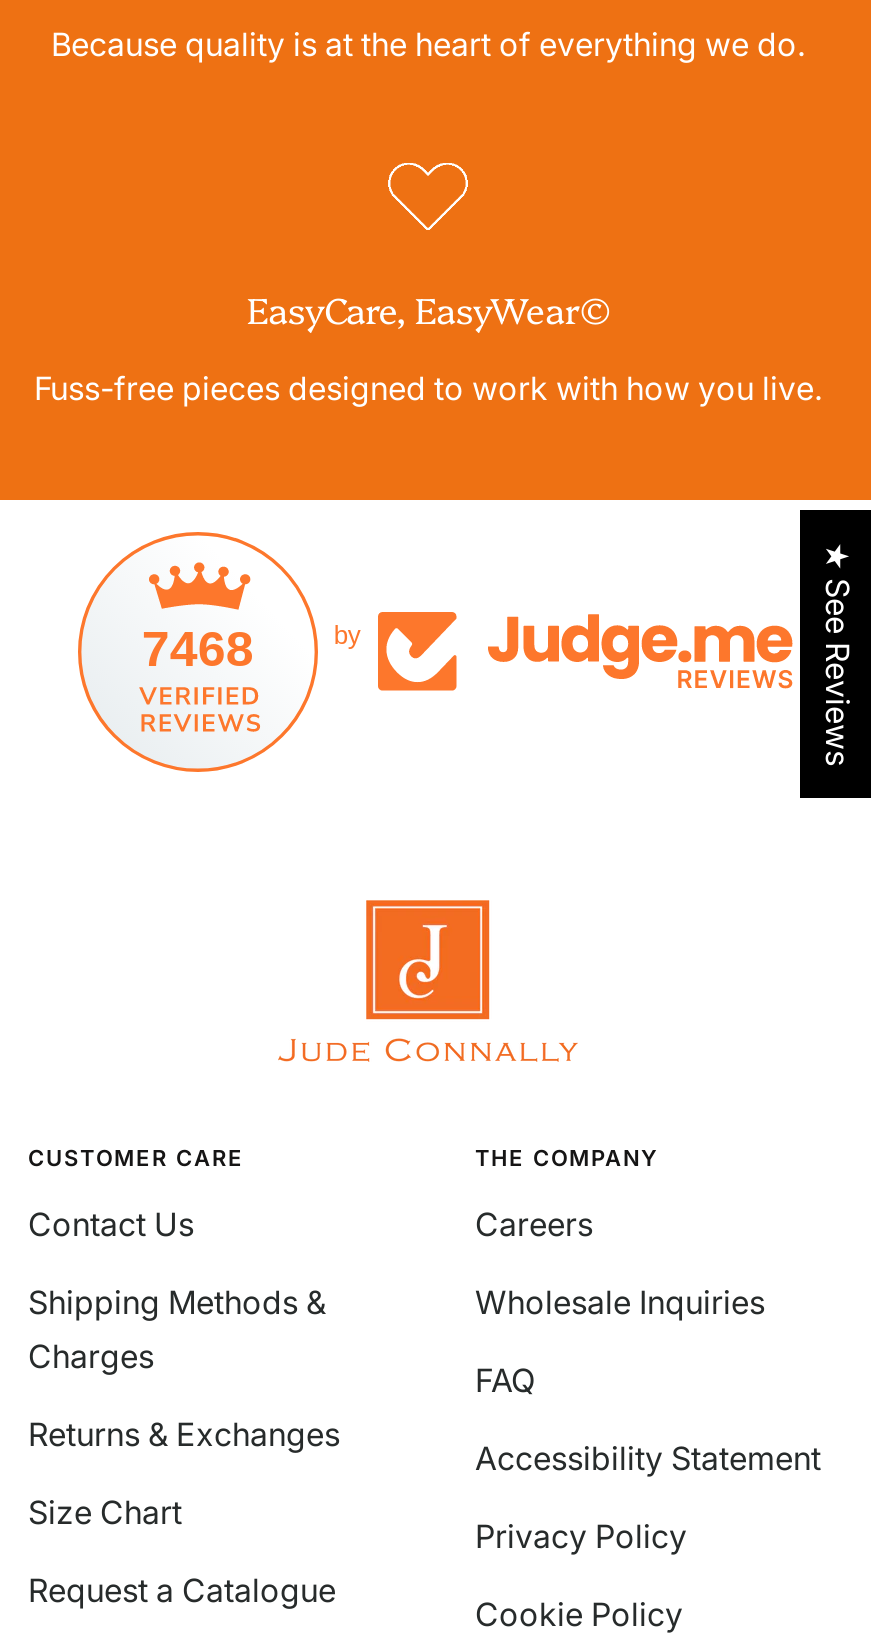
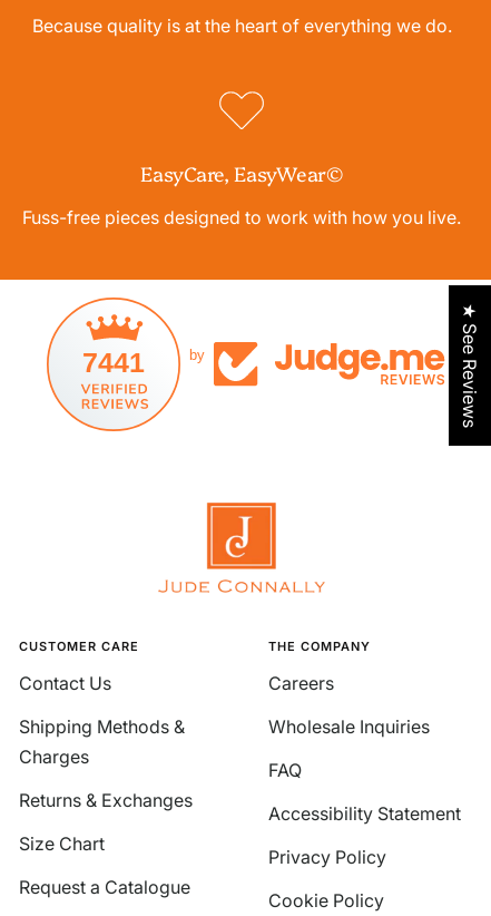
- 7468
+ 7441
